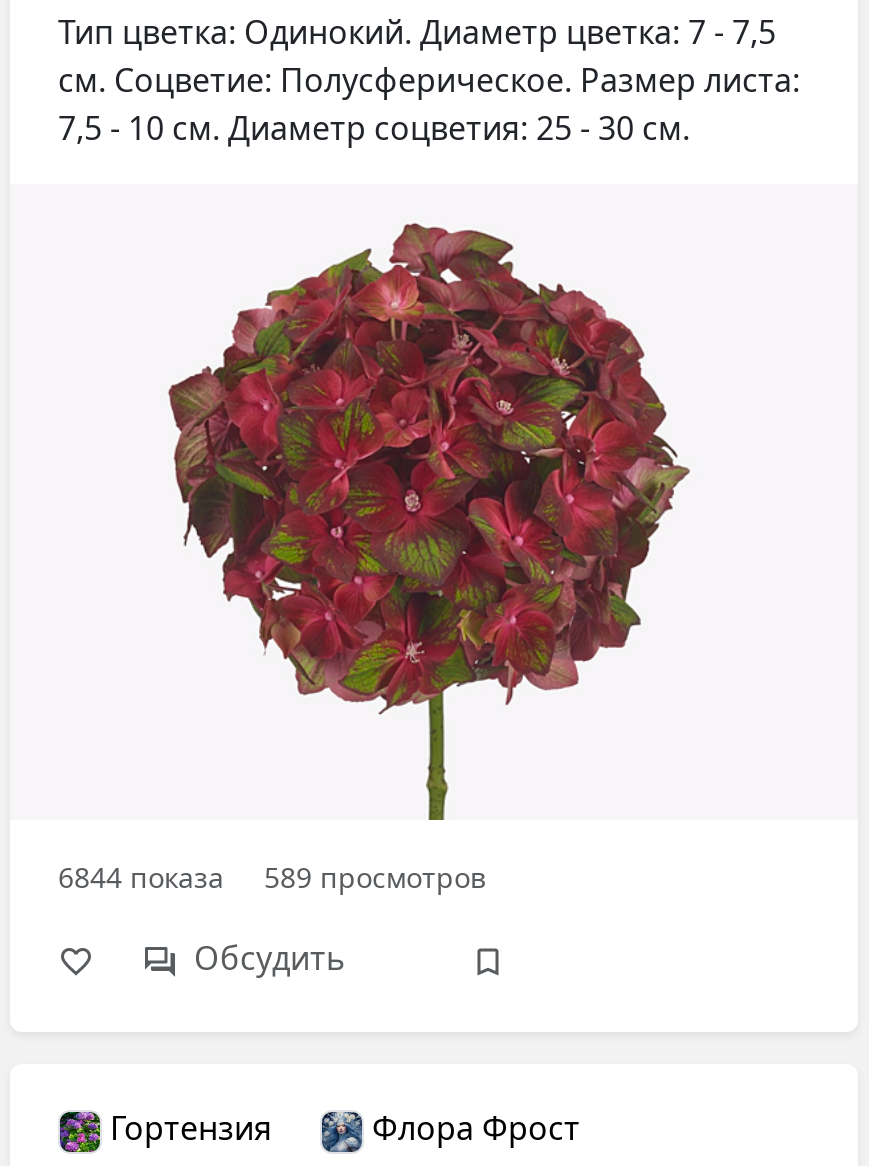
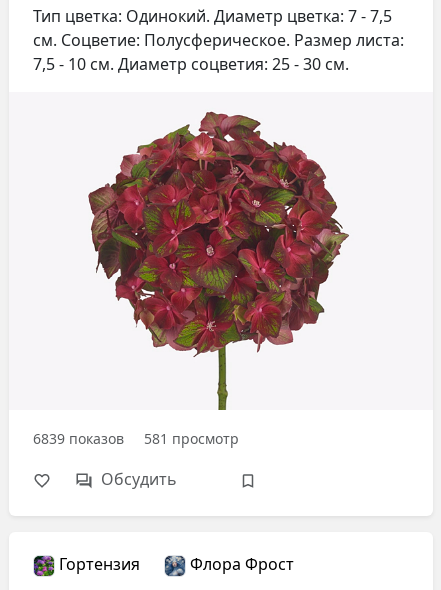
- 6844 показа
- 589 просмотров
+ 6839 показов
+ 581 просмотр
